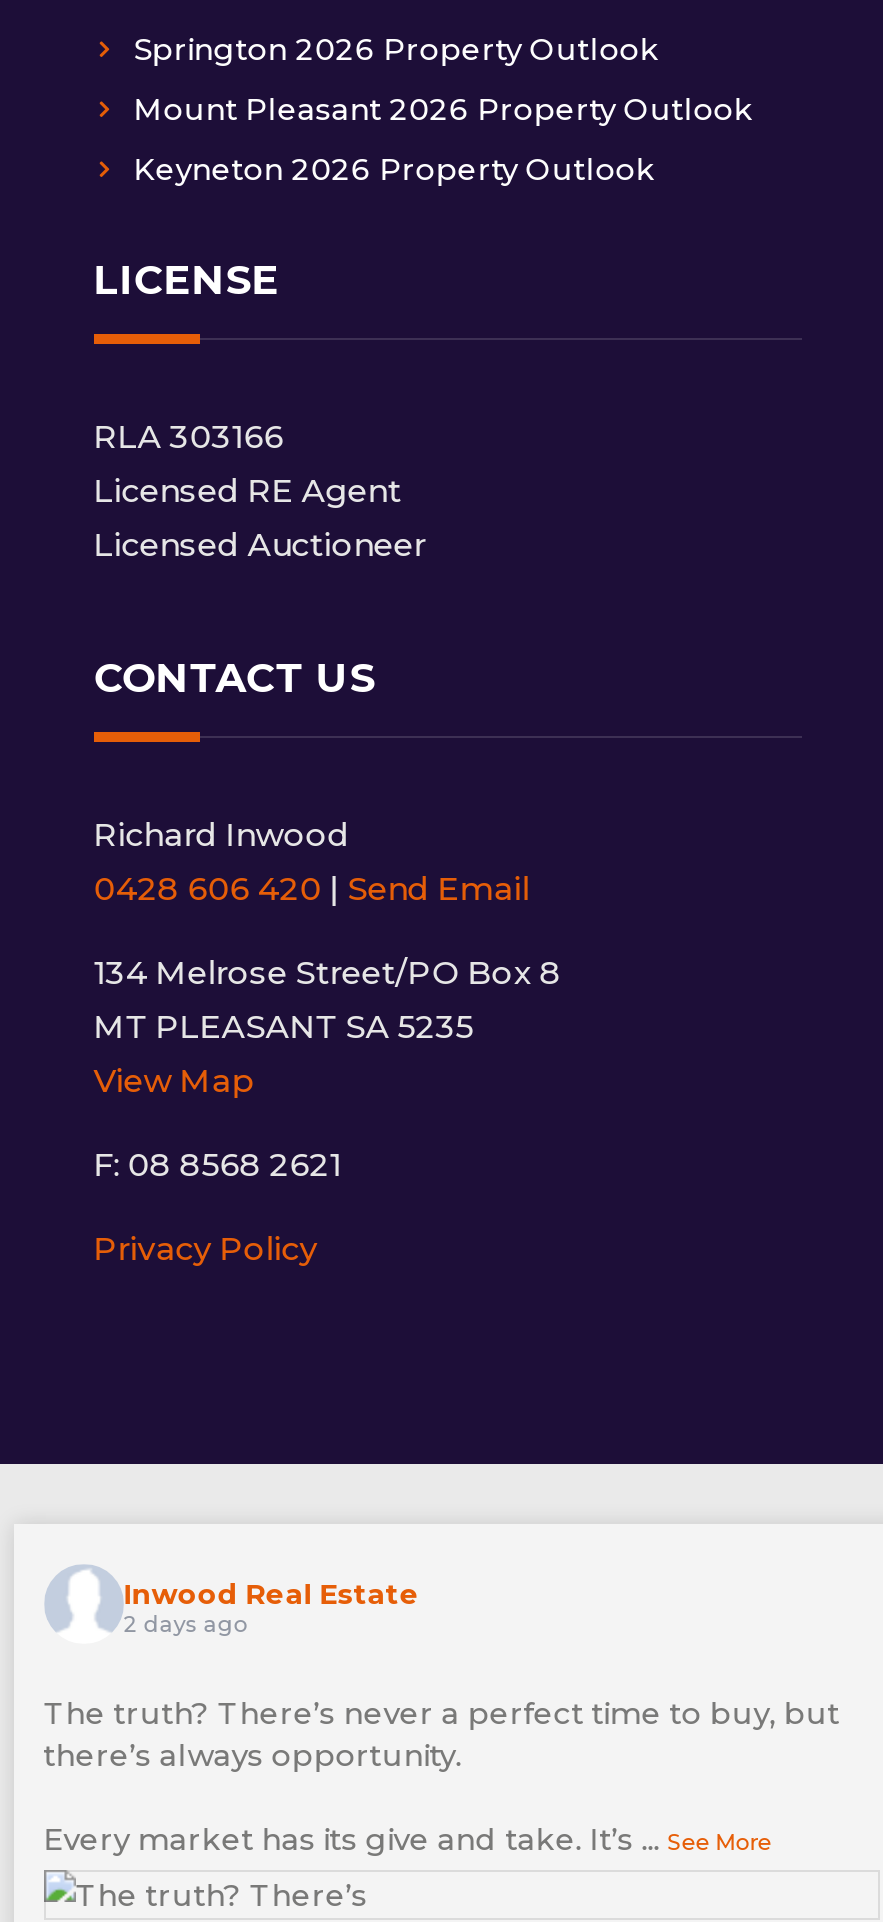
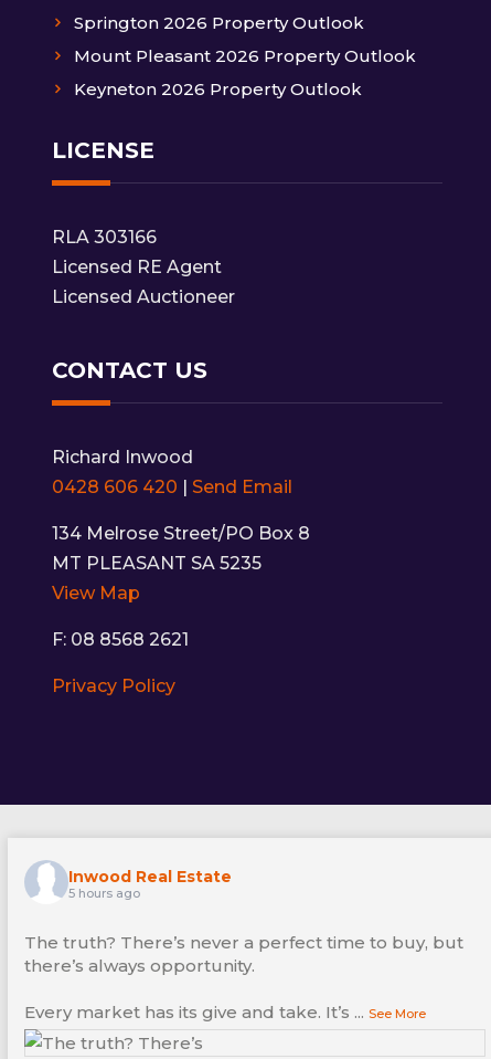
- 2 days ago
+ 5 hours ago
